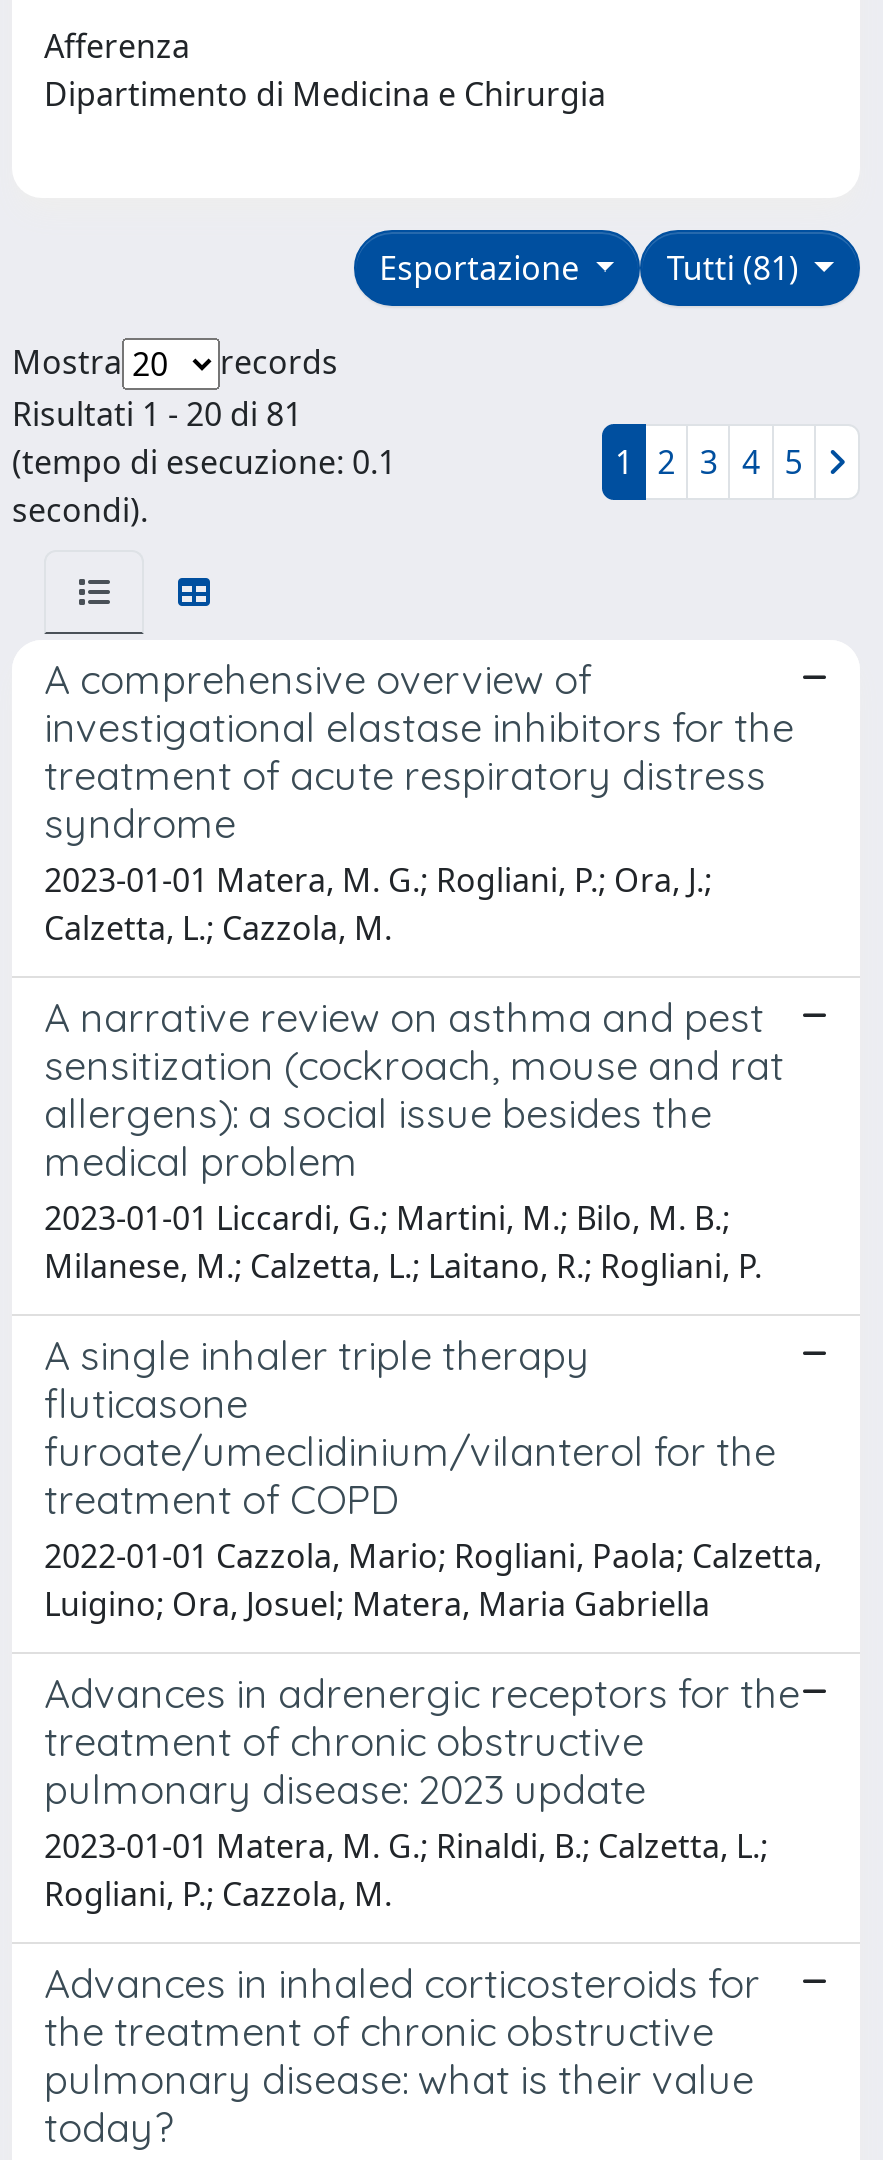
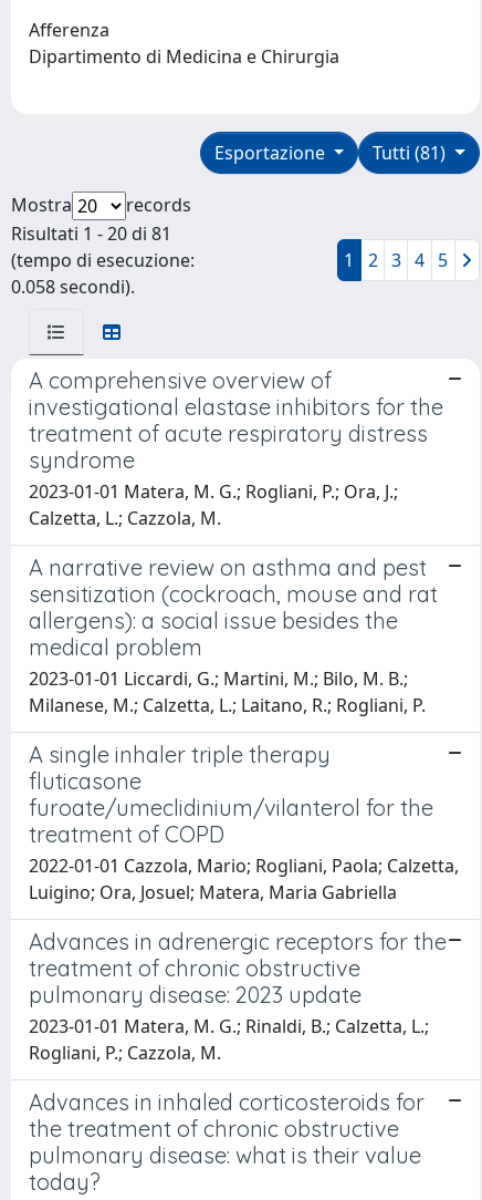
- (tempo di esecuzione: 0.1
- secondi).
+ (tempo di esecuzione:
+ 0.058 secondi).
